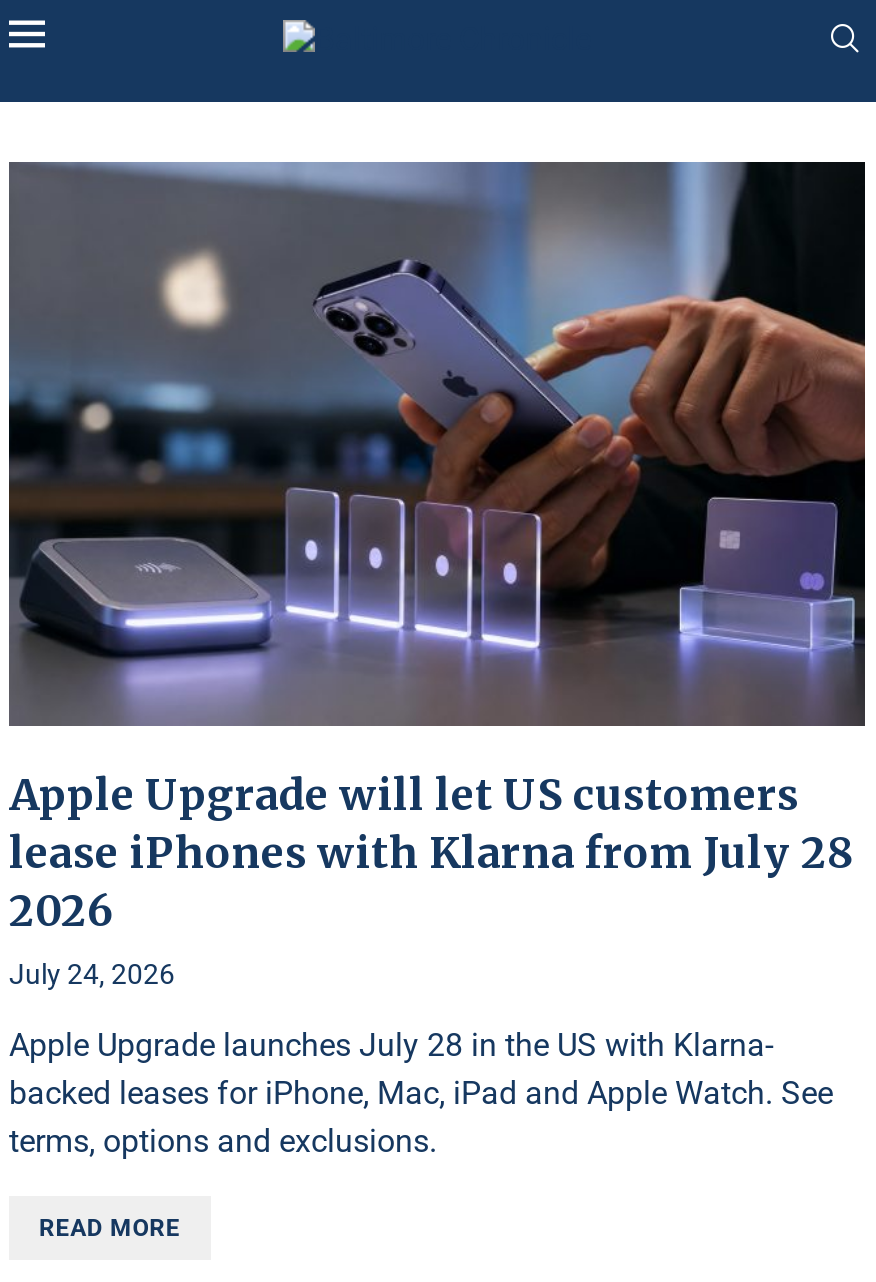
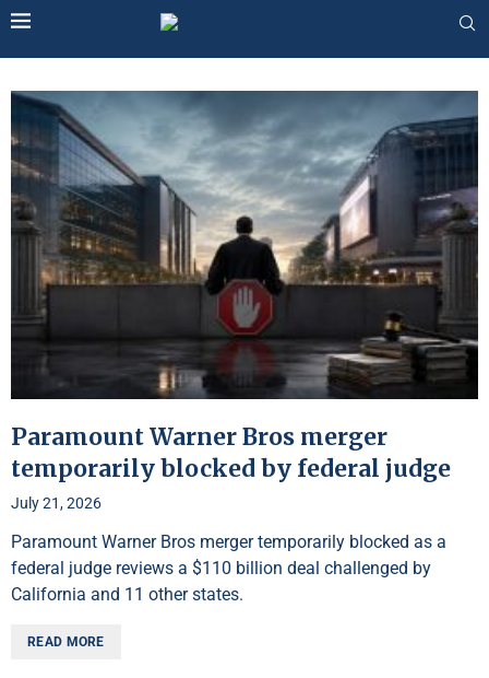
- [image]
- Apple Upgrade will let US customers
- lease iPhones with Klarna from July 28
- 2026
- July 24, 2026
+ [image]
+ Paramount Warner Bros merger
+ temporarily blocked by federal judge
+ July 21, 2026

- Apple Upgrade launches July 28 in the US with Klarna-
- backed leases for iPhone, Mac, iPad and Apple Watch. See
- terms, options and exclusions.
+ Paramount Warner Bros merger temporarily blocked as a
+ federal judge reviews a $110 billion deal challenged by
+ California and 11 other states.
